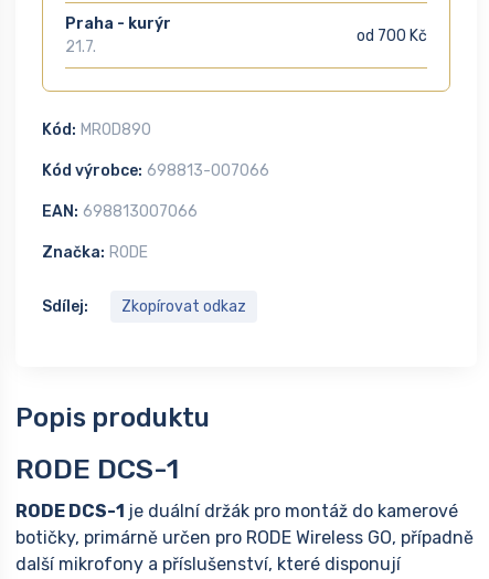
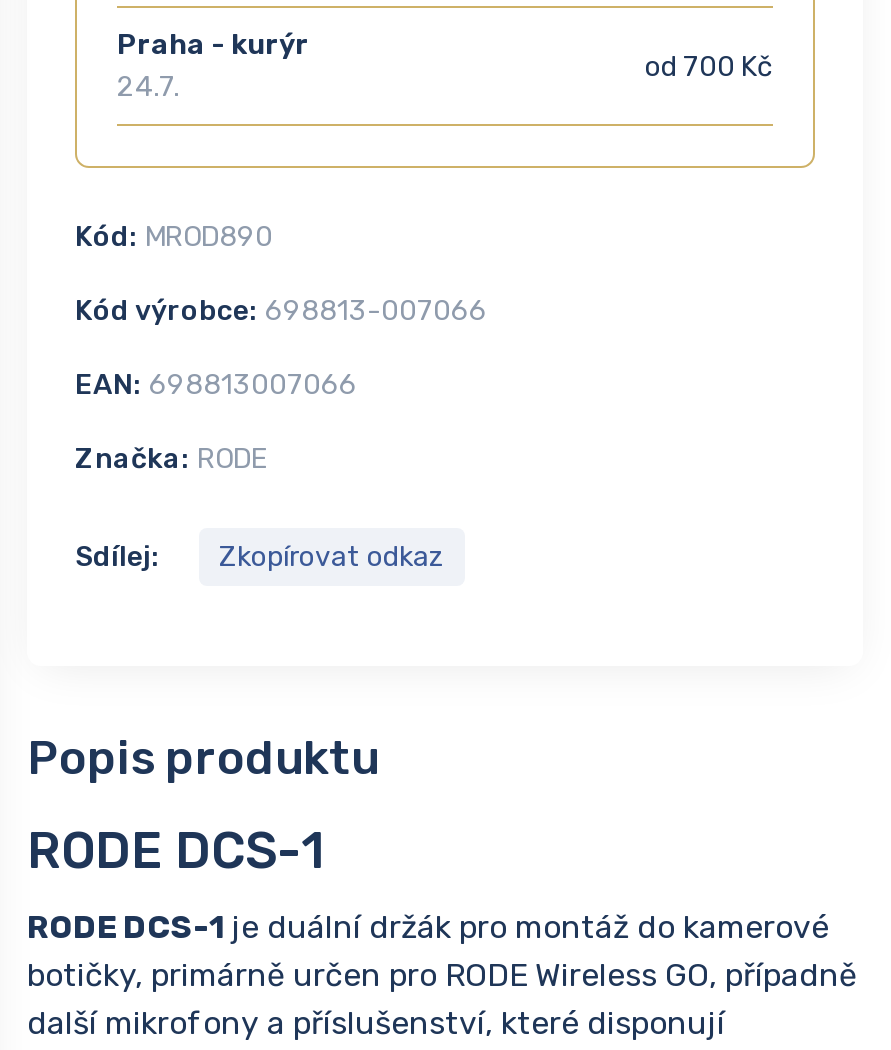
- 21.7.
+ 24.7.
